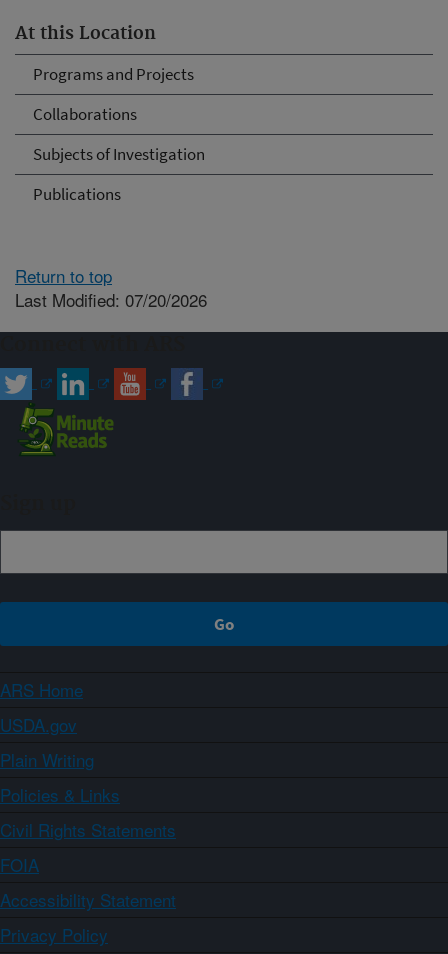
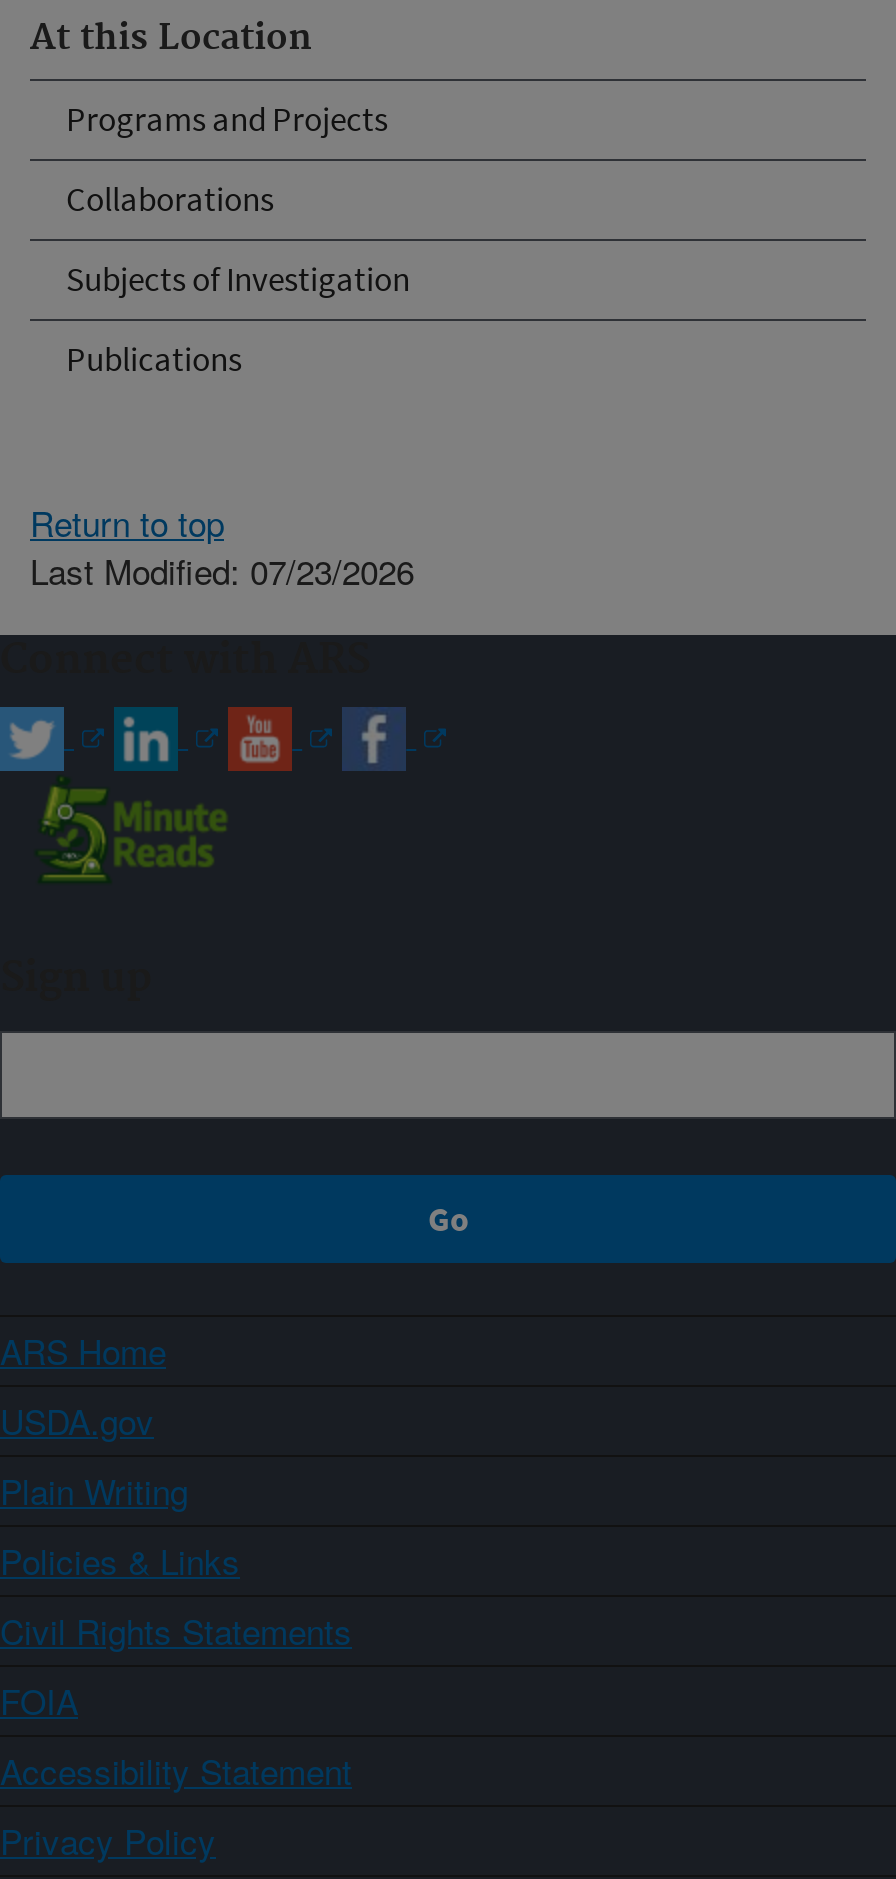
- Last Modified: 07/20/2026
+ Last Modified: 07/23/2026
